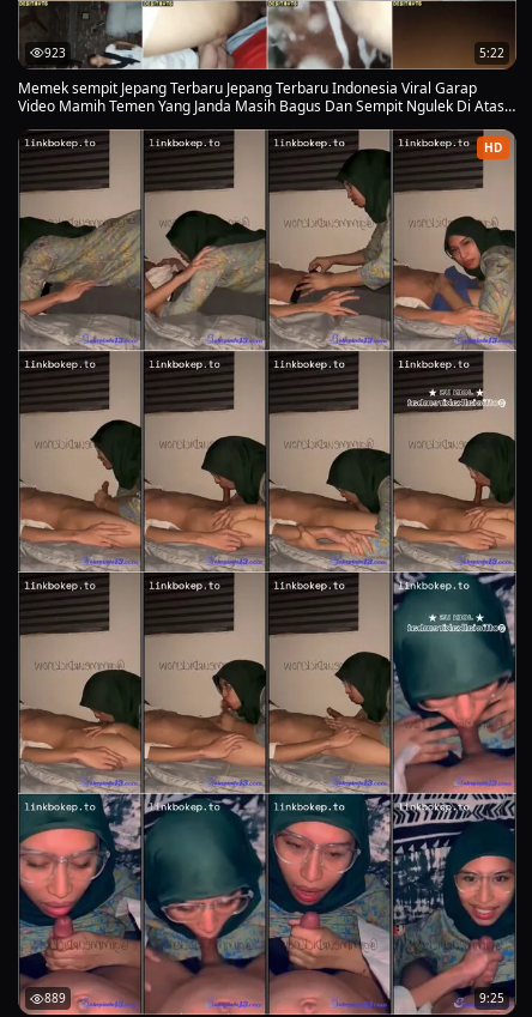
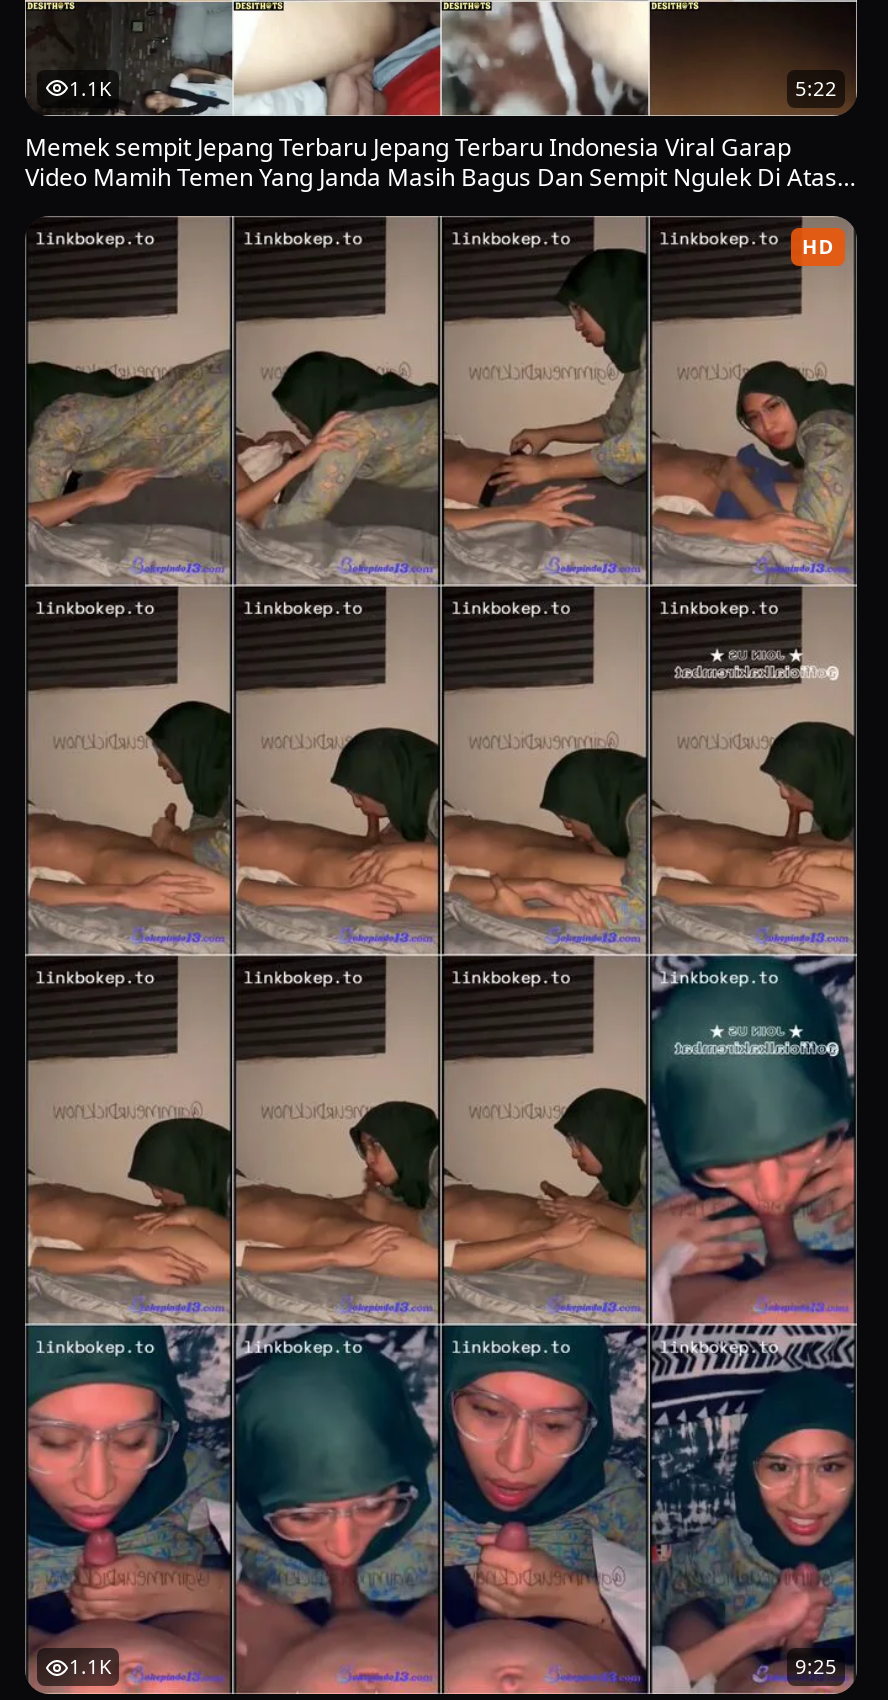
- 923
+ 1.1K

- 889
+ 1.1K
